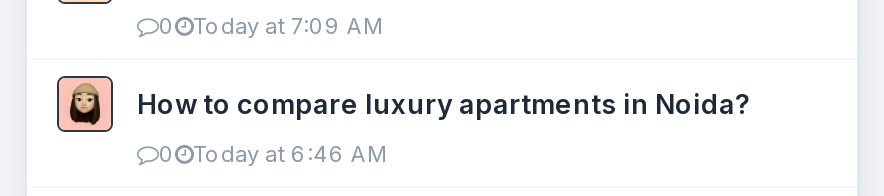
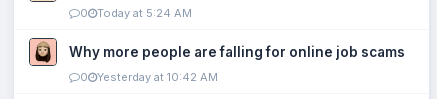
- 0 Today at 7:09 AM
+ 0 Today at 5:24 AM

- How to compare luxury apartments in Noida?
+ Why more people are falling for online job scams

- Today at 6:46 AM
+ Yesterday at 10:42 AM
